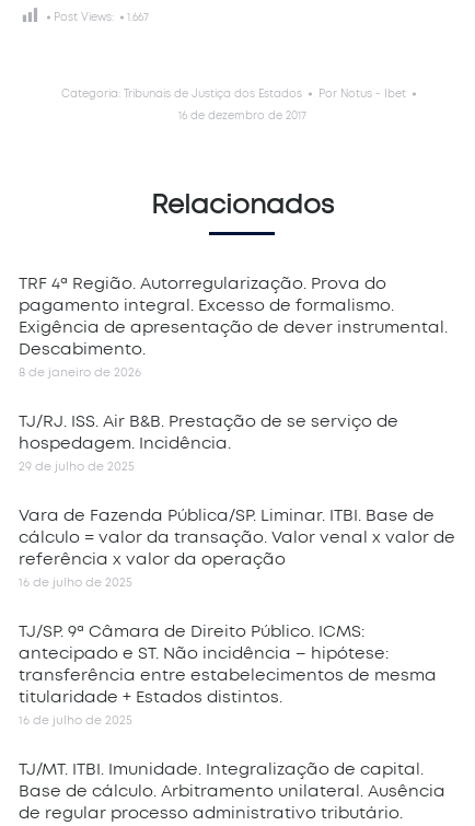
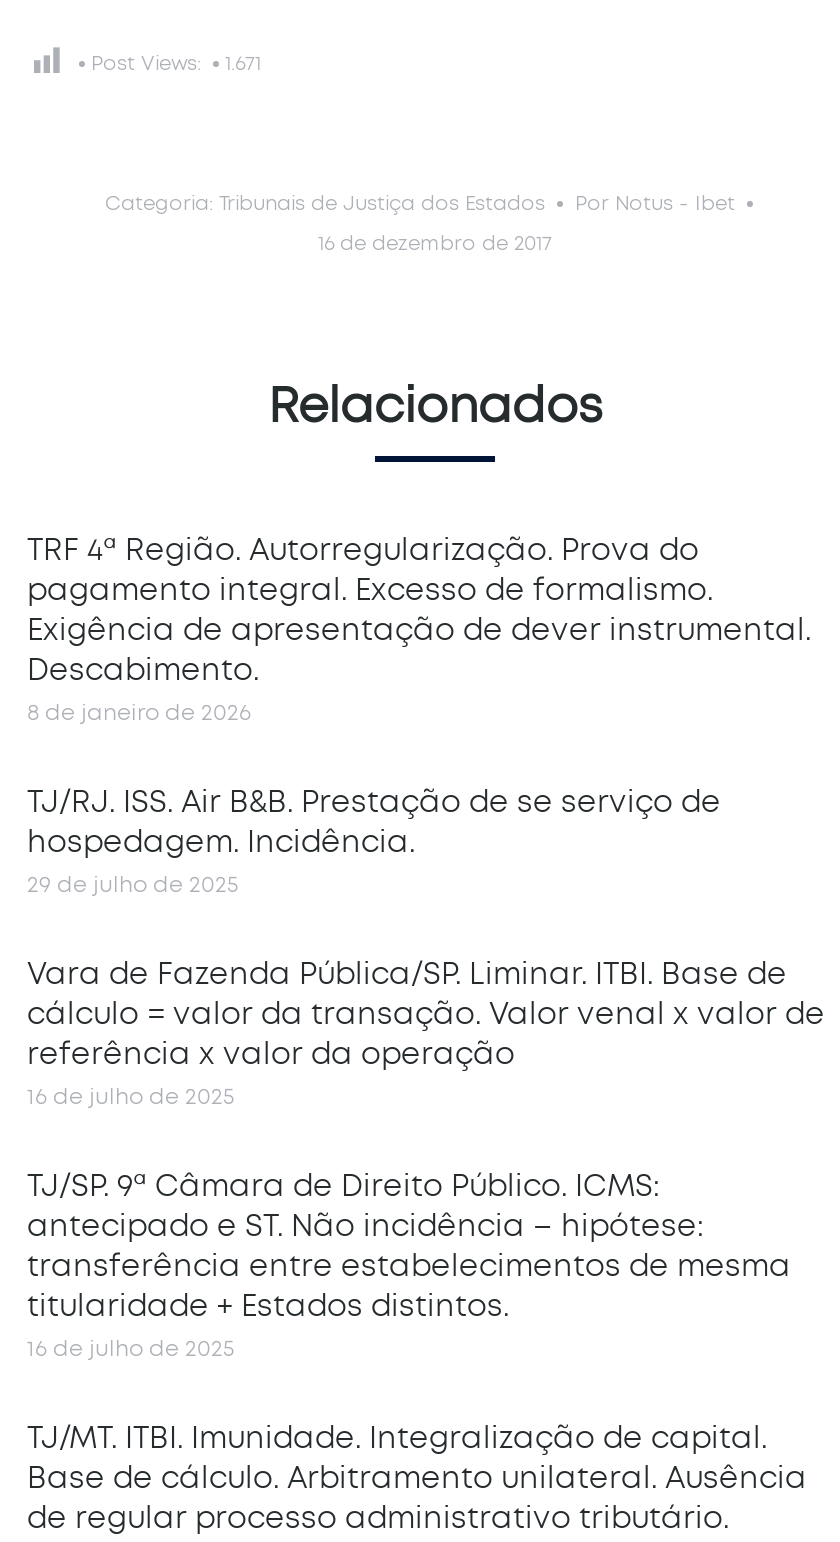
- Post Views: 1.667
+ Post Views: 1.671
